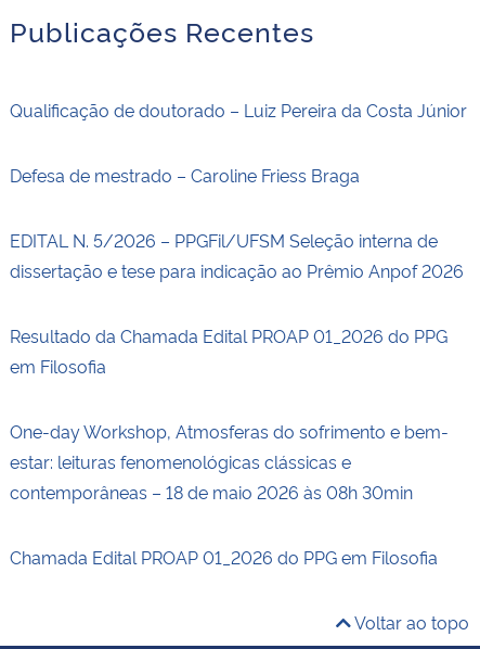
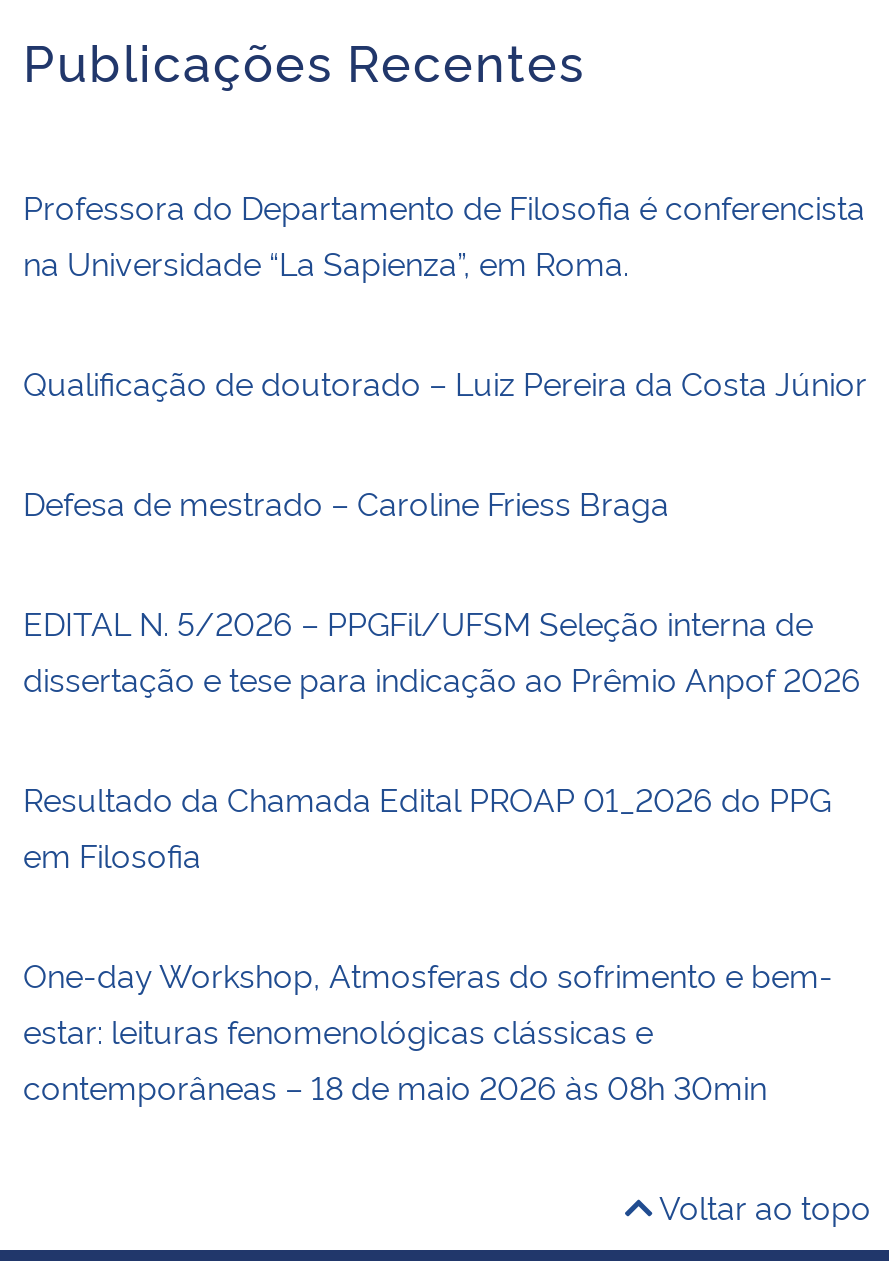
+ Professora do Departamento de Filosofia é conferencista
+ na Universidade “La Sapienza”, em Roma.

moved down: Qualificação de doutorado – Luiz Pereira da Costa Júnior | Defesa de mestrado – Caroline Friess Braga | EDITAL N. 5/2026 – PPGFil/UFSM Seleção interna de | ... | estar: leituras fenomenológicas clássicas e | contemporâneas – 18 de maio 2026 às 08h 30min

- Chamada Edital PROAP 01_2026 do PPG em Filosofia
